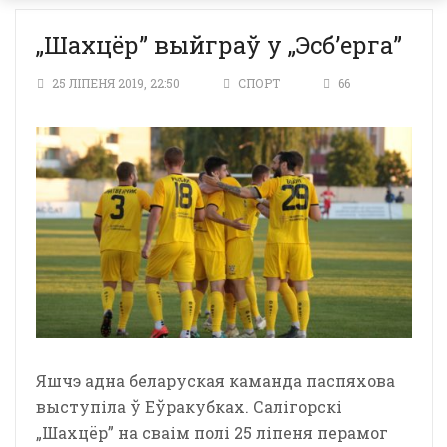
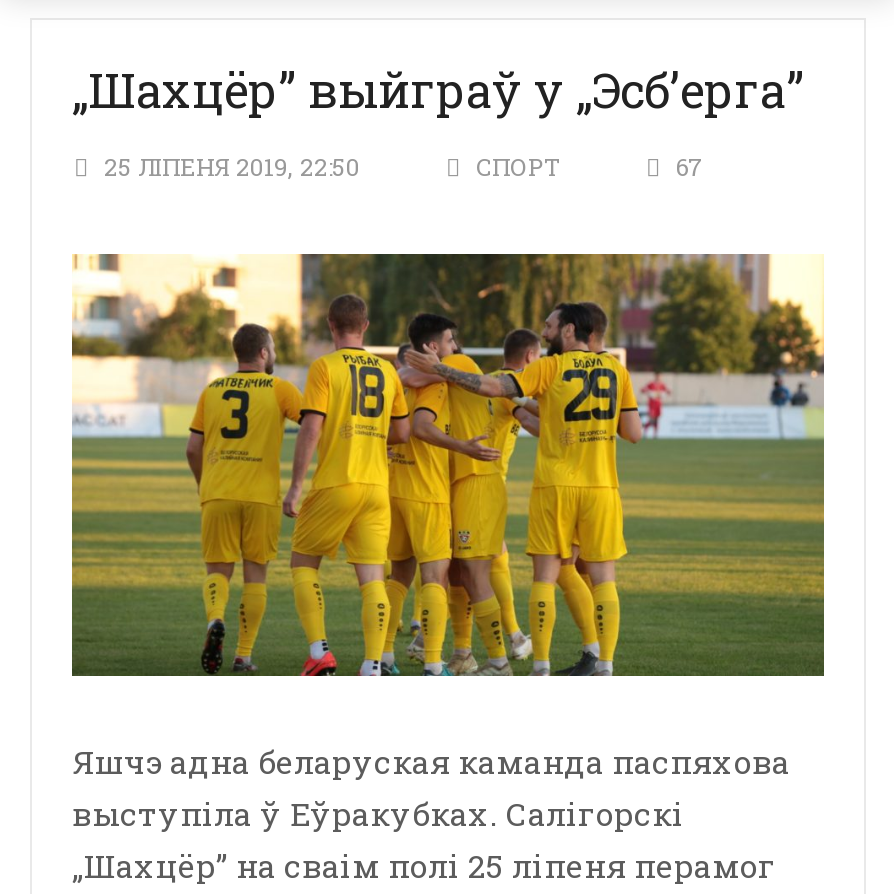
- 66
+ 67
